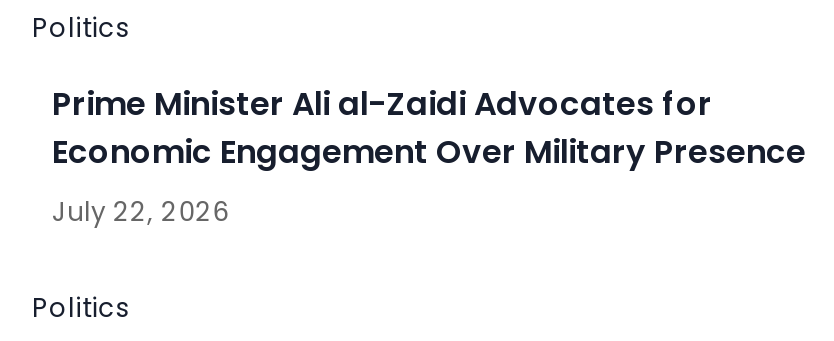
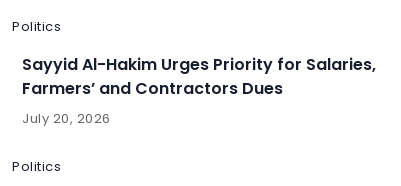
- Prime Minister Ali al-Zaidi Advocates for
- Economic Engagement Over Military Presence
- July 22, 2026
+ Sayyid Al-Hakim Urges Priority for Salaries,
+ Farmers’ and Contractors Dues
+ July 20, 2026
